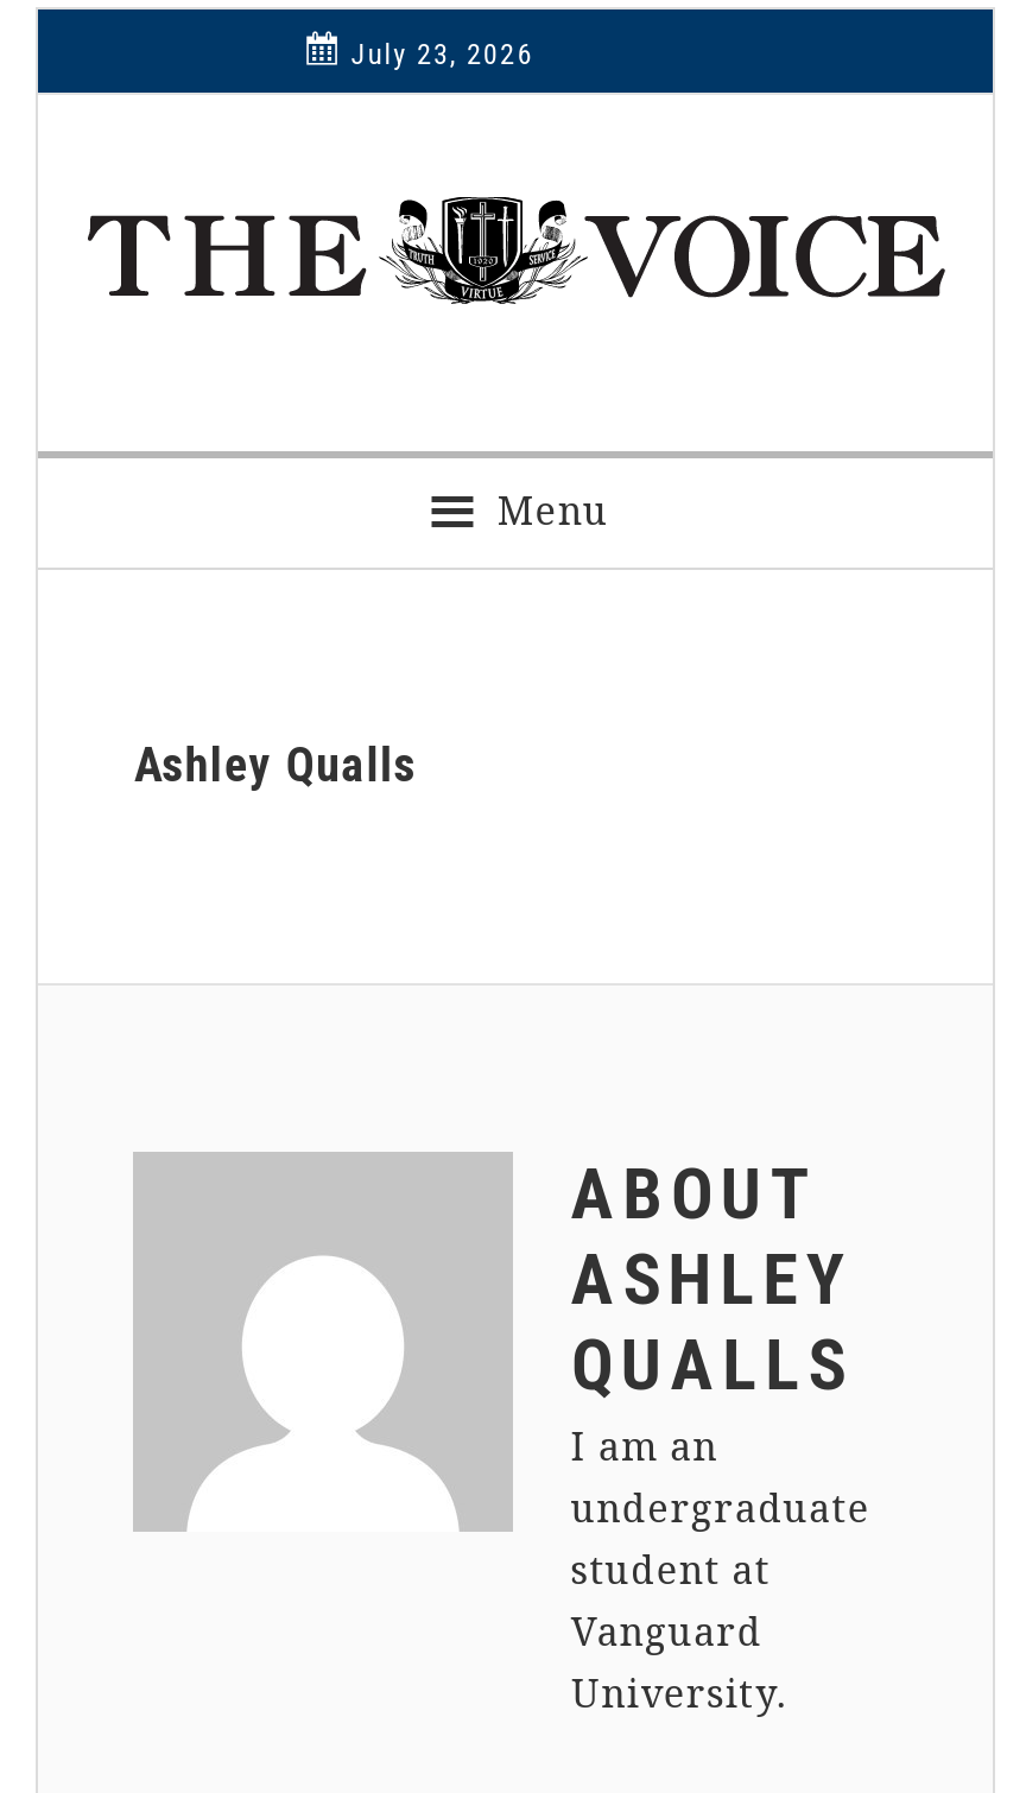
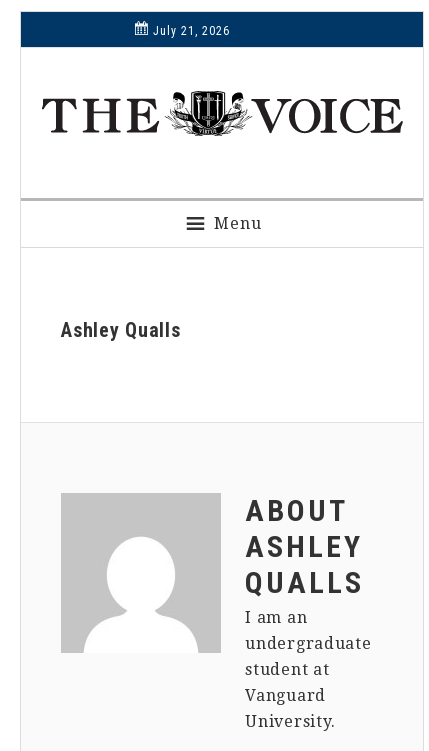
- July 23, 2026
+ July 21, 2026
